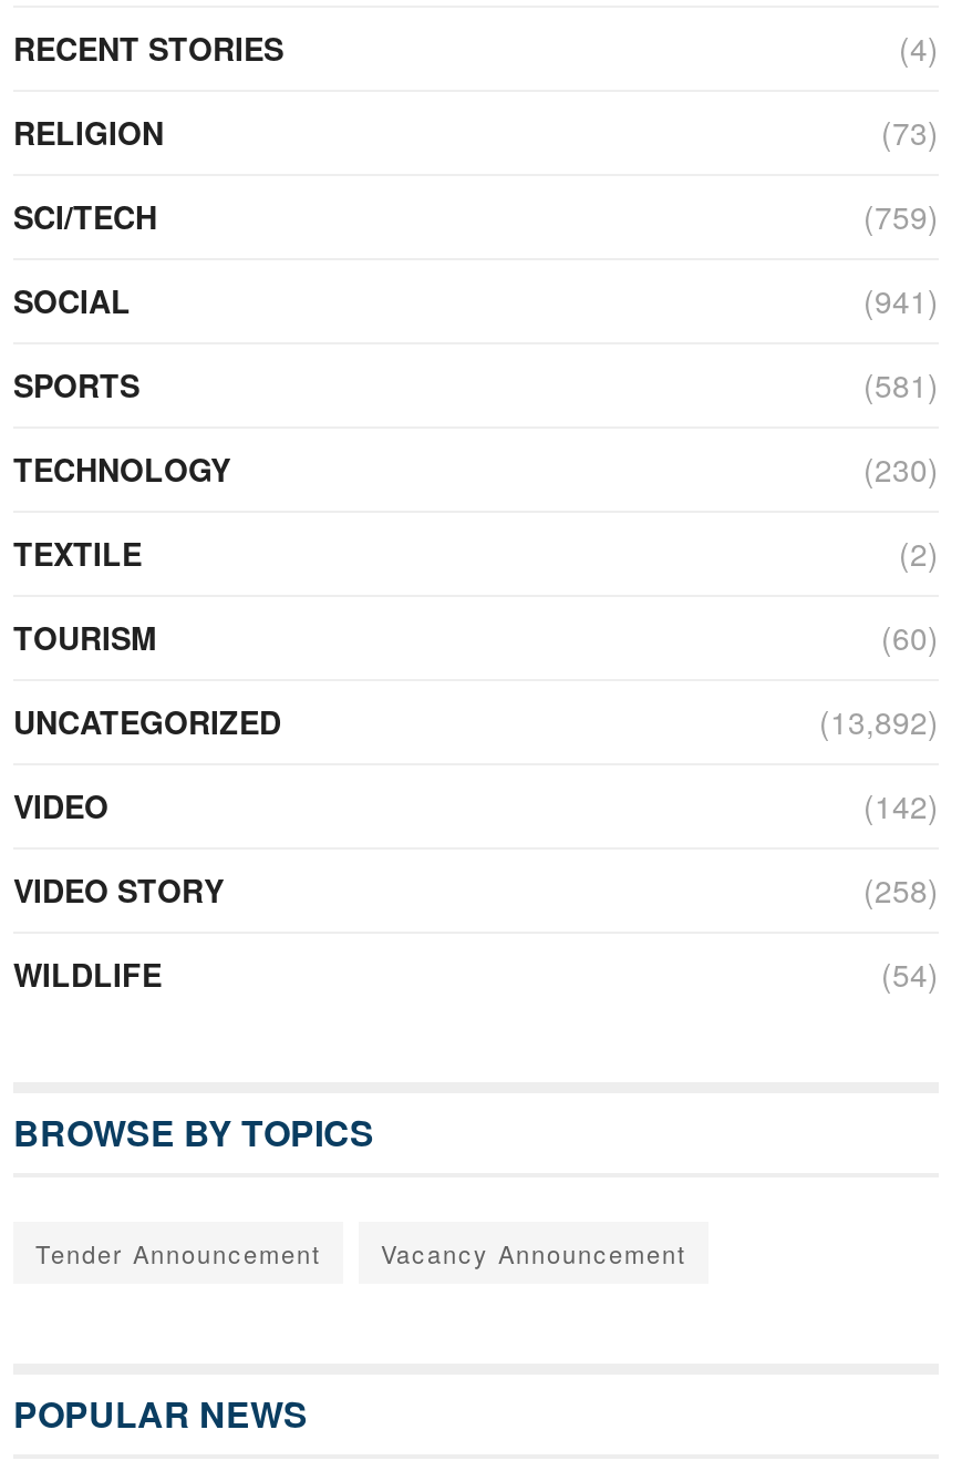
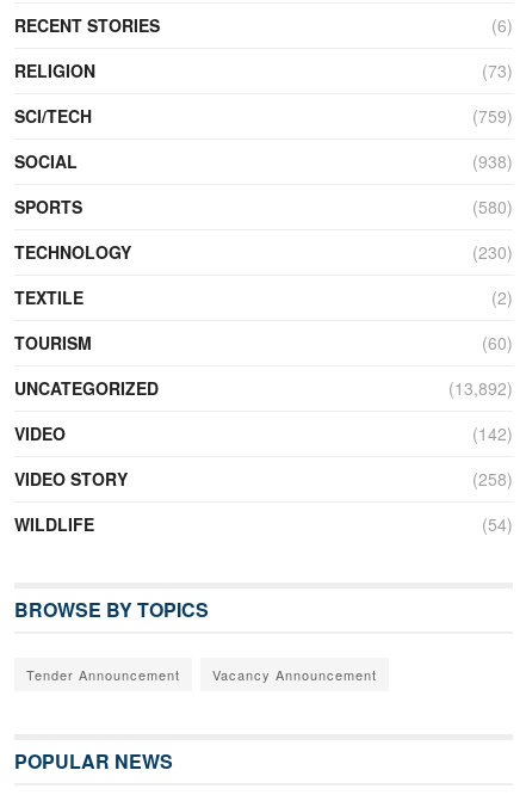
- (4)
+ (6)

- (941)
+ (938)

- (581)
+ (580)
